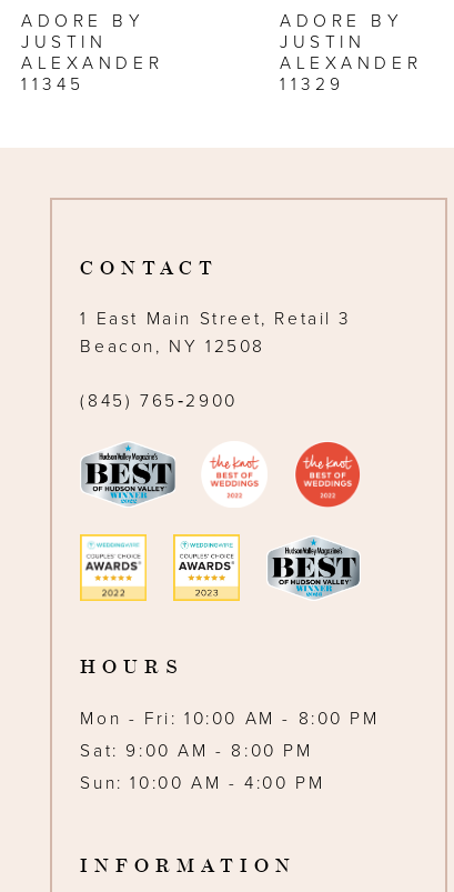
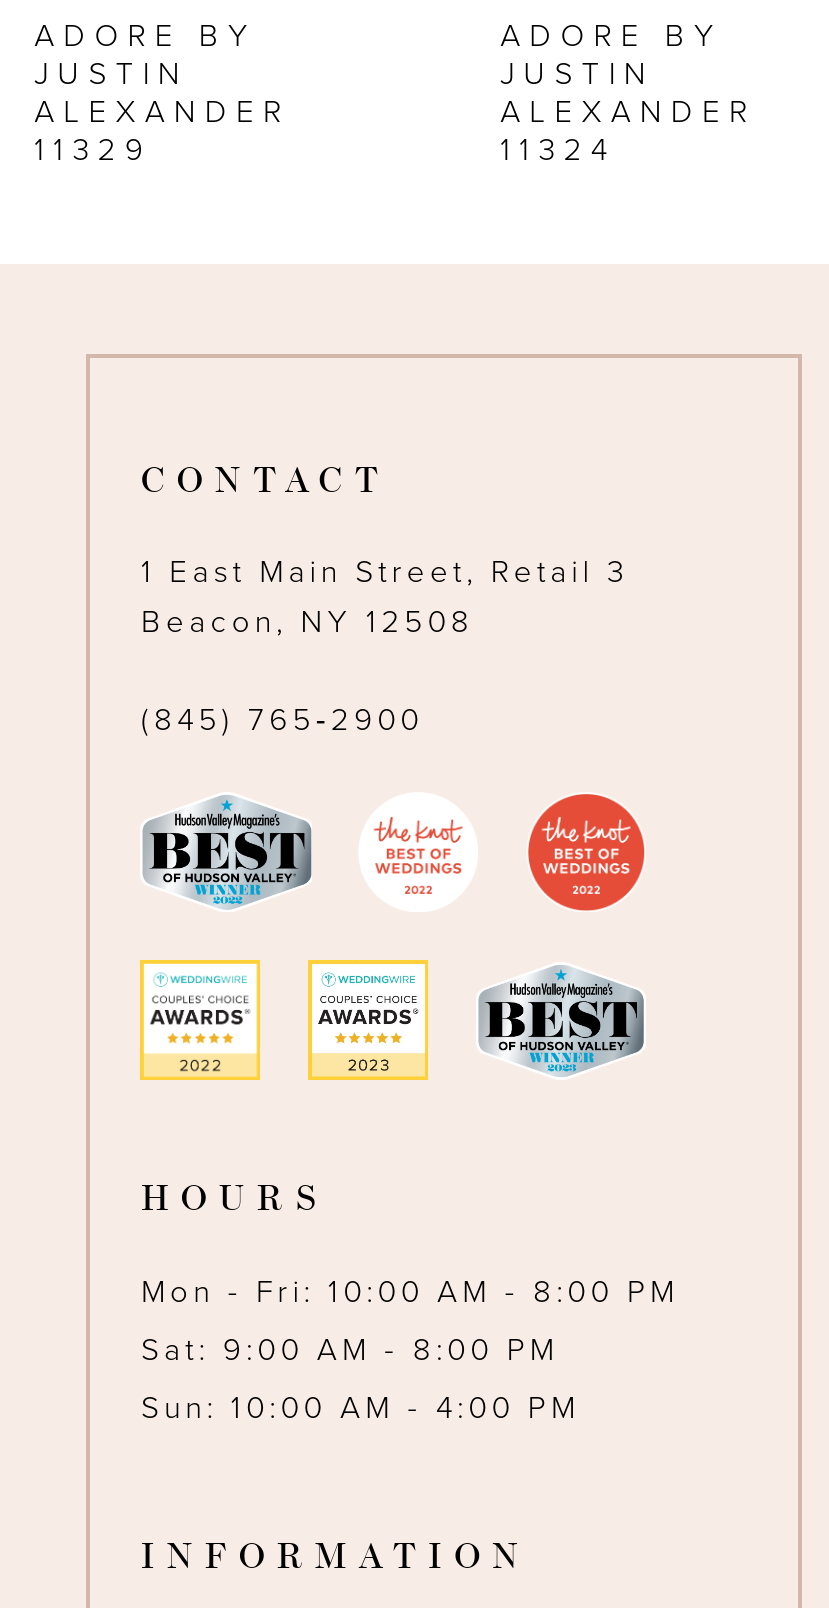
- 11345
+ 11329

- 11329
+ 11324
